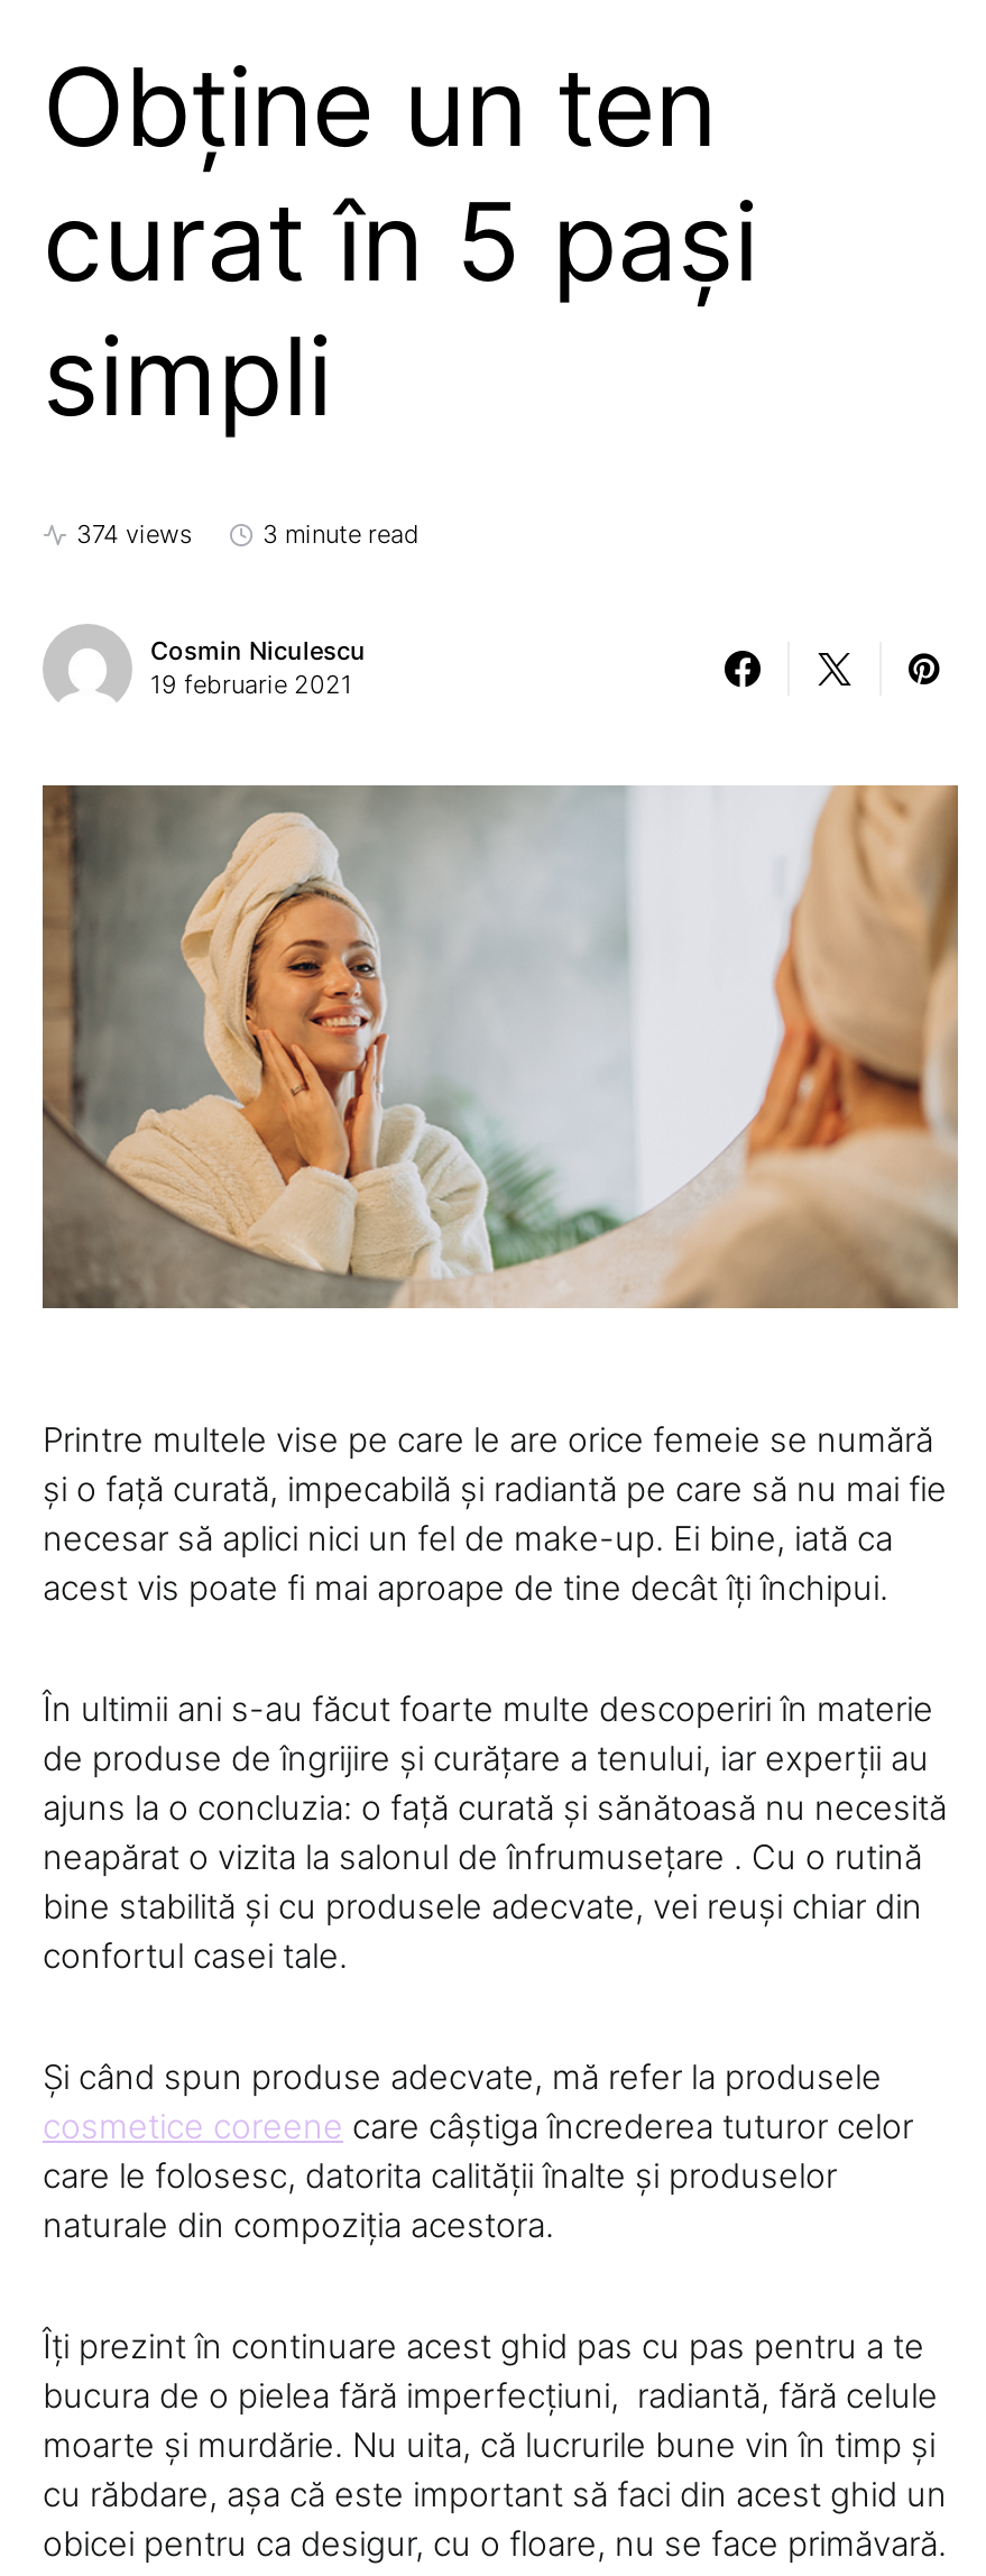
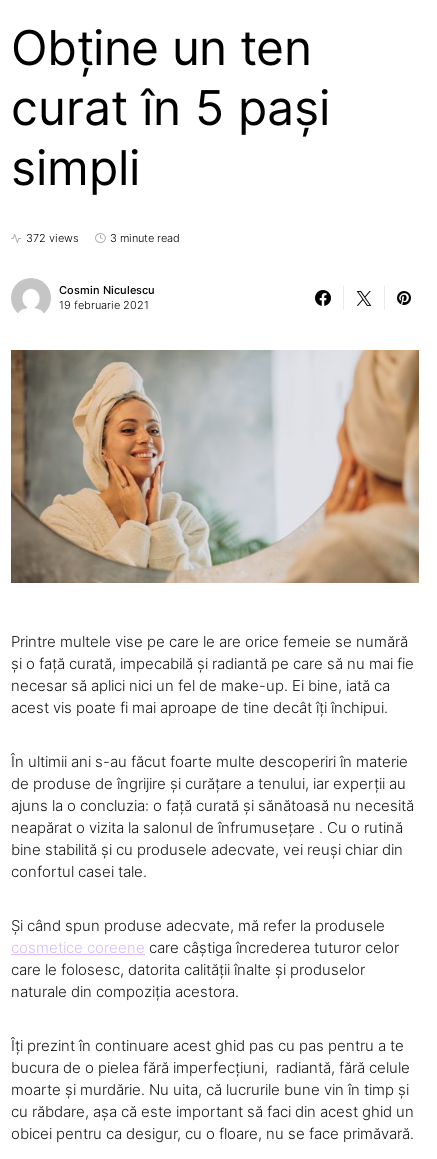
- 374 views
+ 372 views
